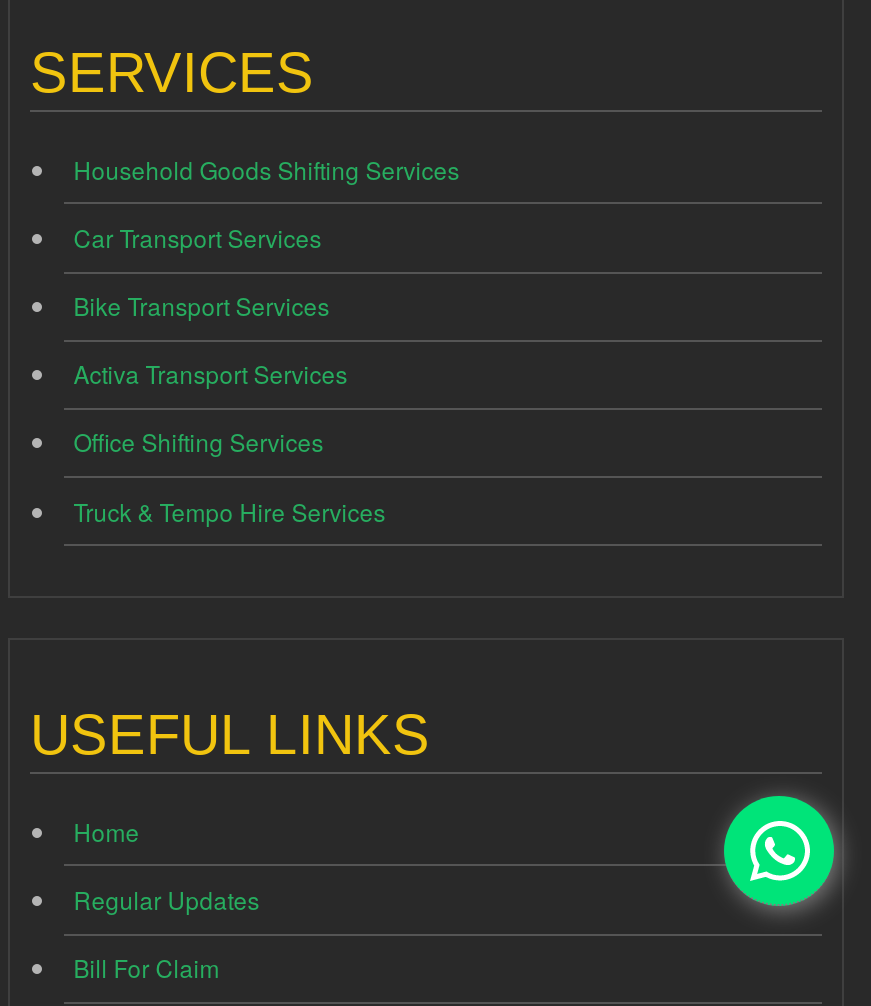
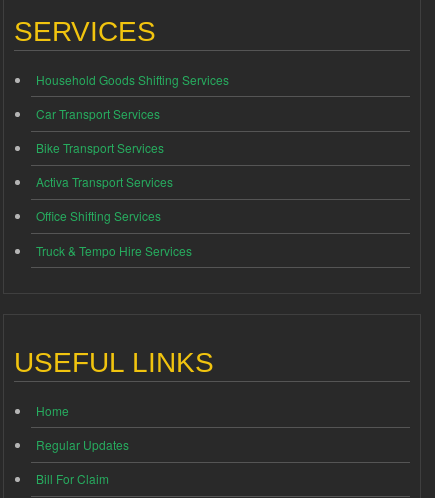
- [image]
